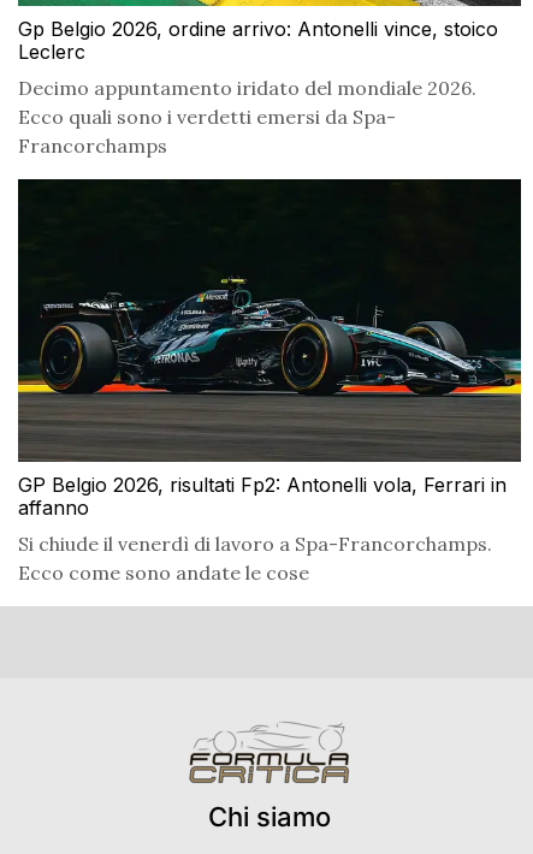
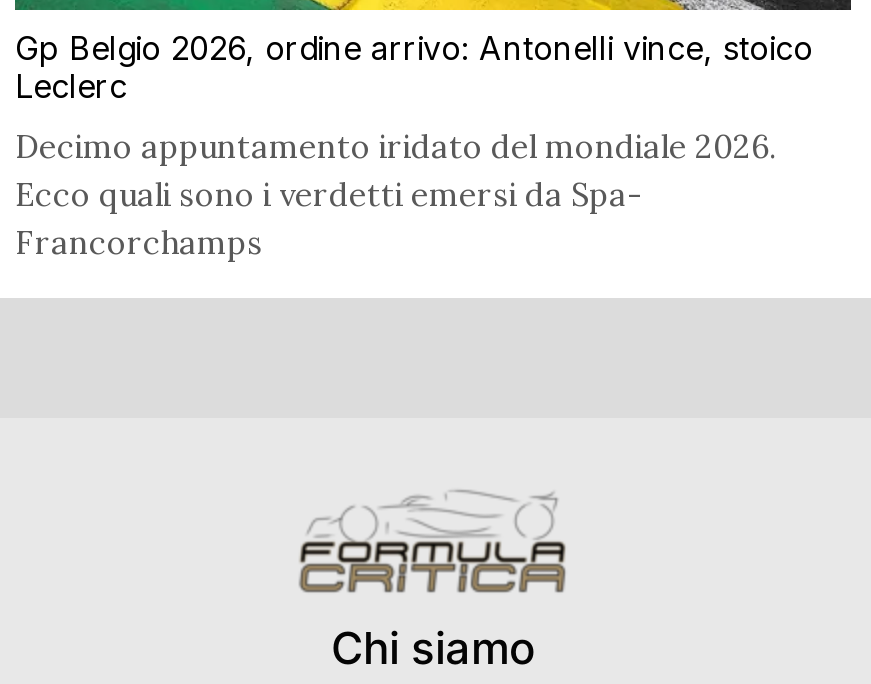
- [image]
- GP Belgio 2026, risultati Fp2: Antonelli vola, Ferrari in
- affanno
- Si chiude il venerdì di lavoro a Spa-Francorchamps.
- Ecco come sono andate le cose
